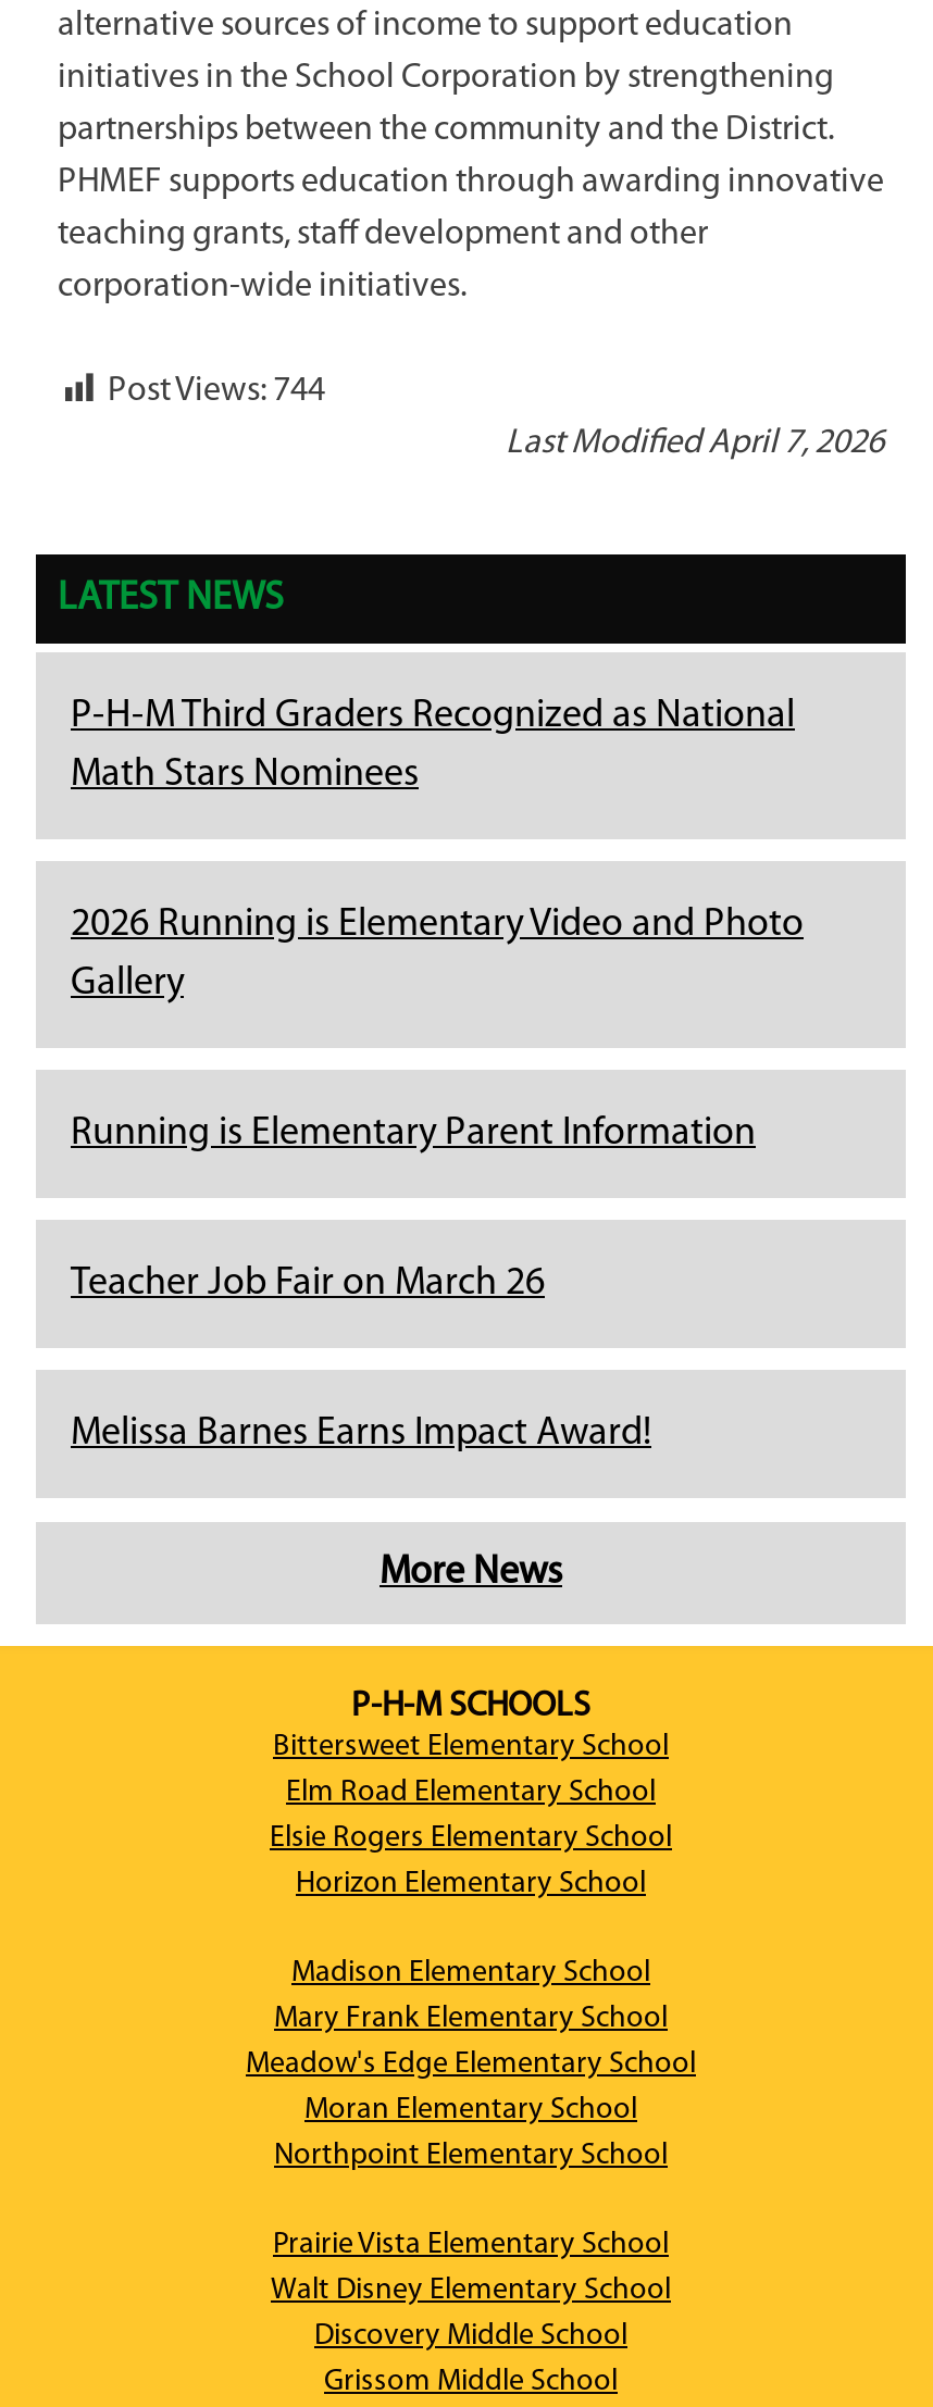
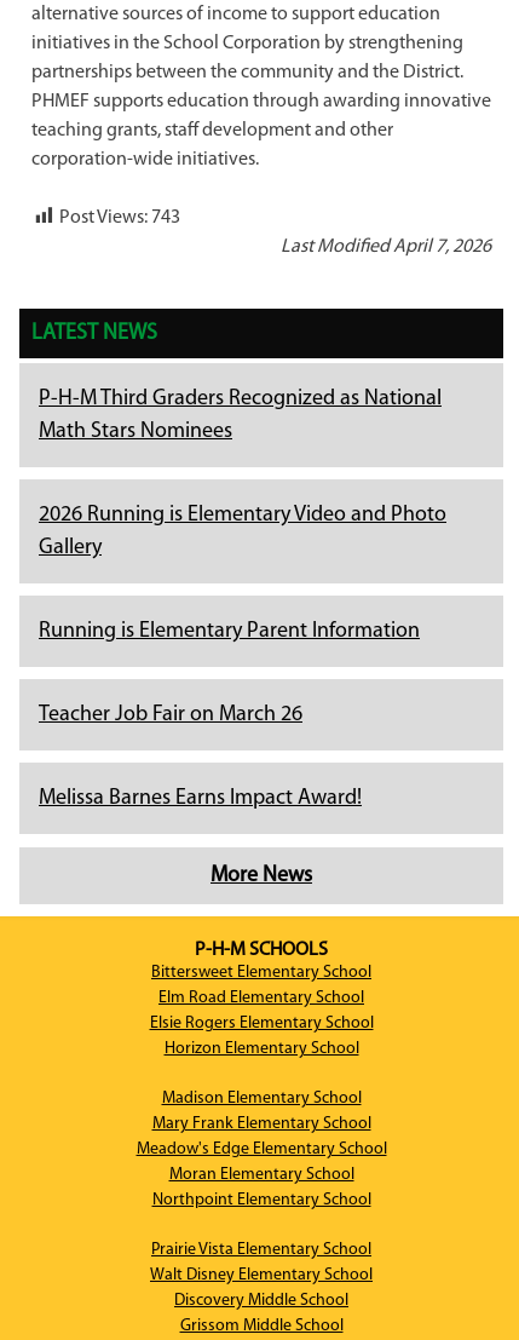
- Post Views: 744
+ Post Views: 743
